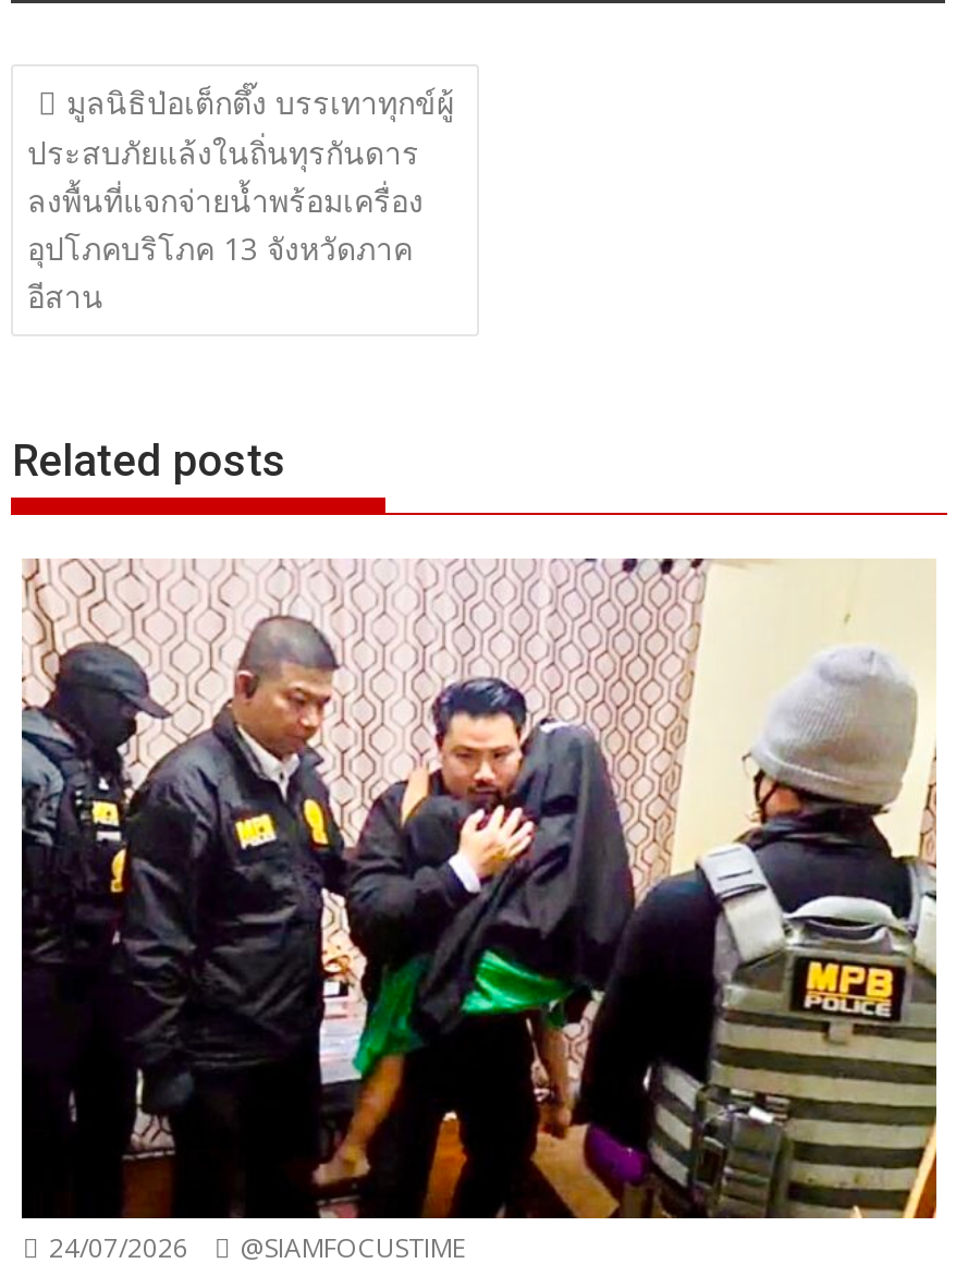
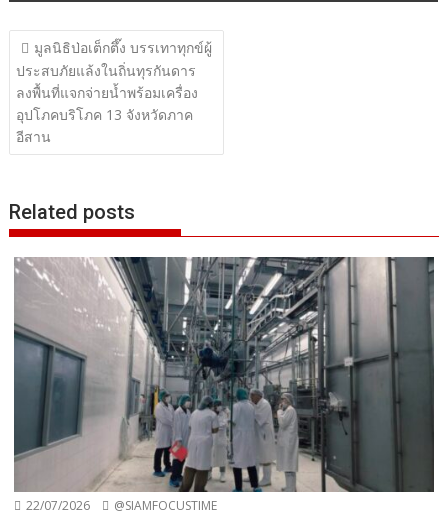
- [image]
- 24/07/2026 @SIAMFOCUSTIME
+ [image]
+ 22/07/2026 @SIAMFOCUSTIME
